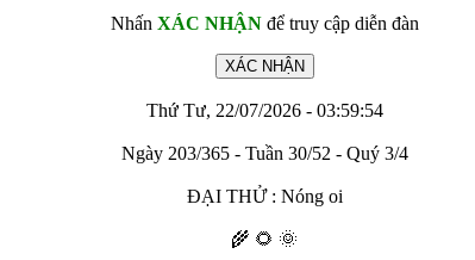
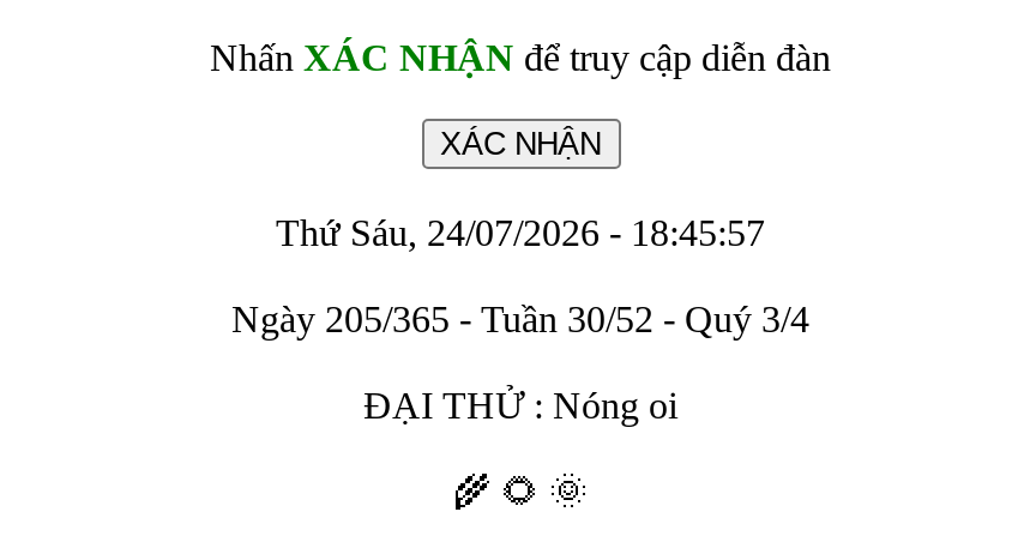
- Thứ Tư, 22/07/2026 - 03:59:54
+ Thứ Sáu, 24/07/2026 - 18:45:57

- Ngày 203/365 - Tuần 30/52 - Quý 3/4
+ Ngày 205/365 - Tuần 30/52 - Quý 3/4
